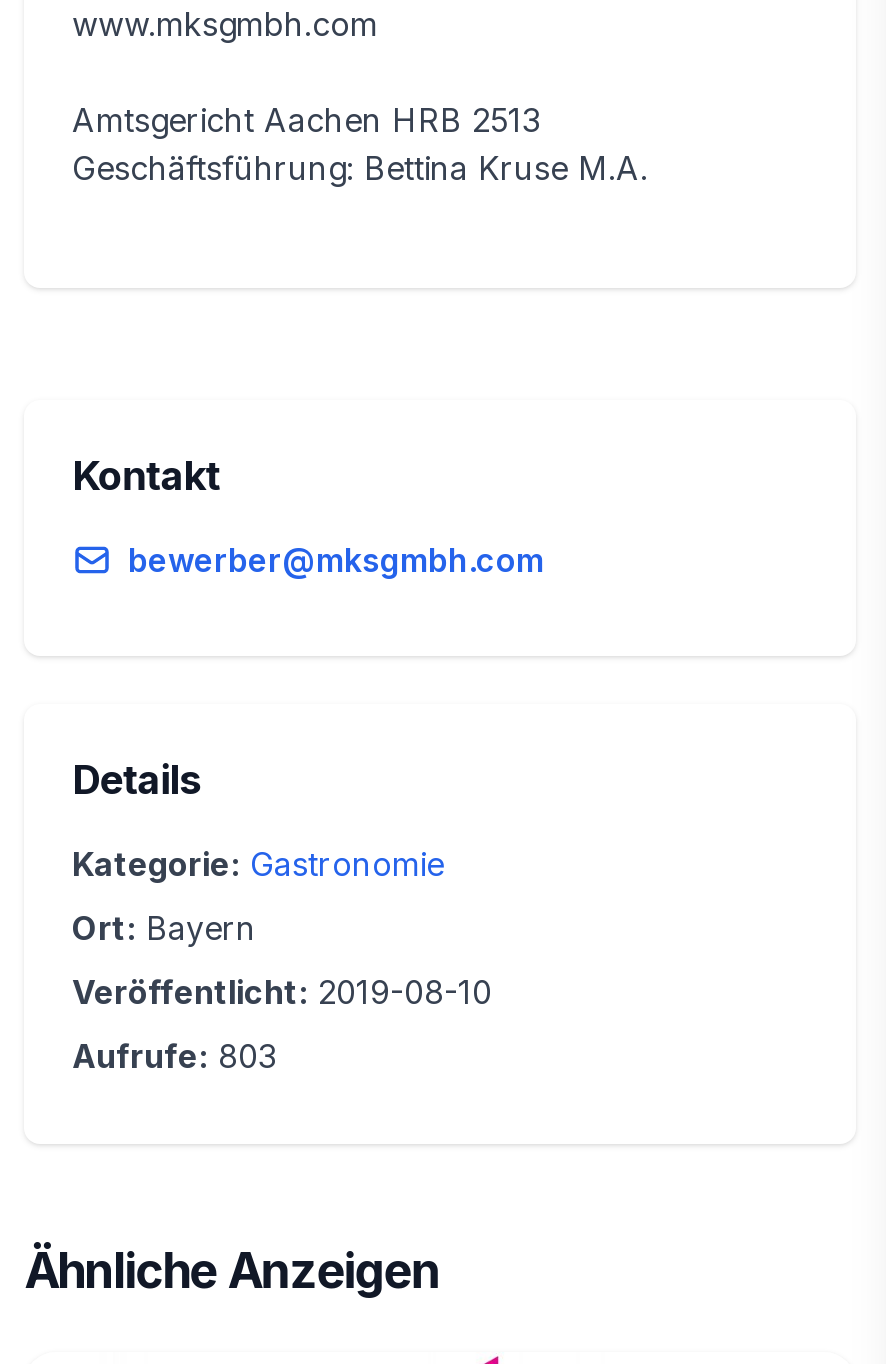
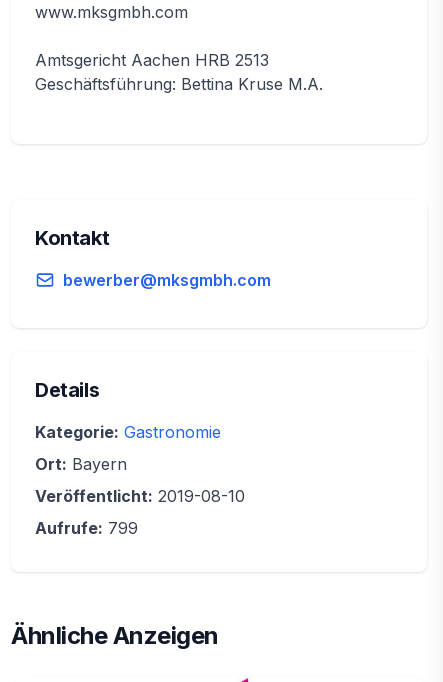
- Aufrufe: 803
+ Aufrufe: 799
